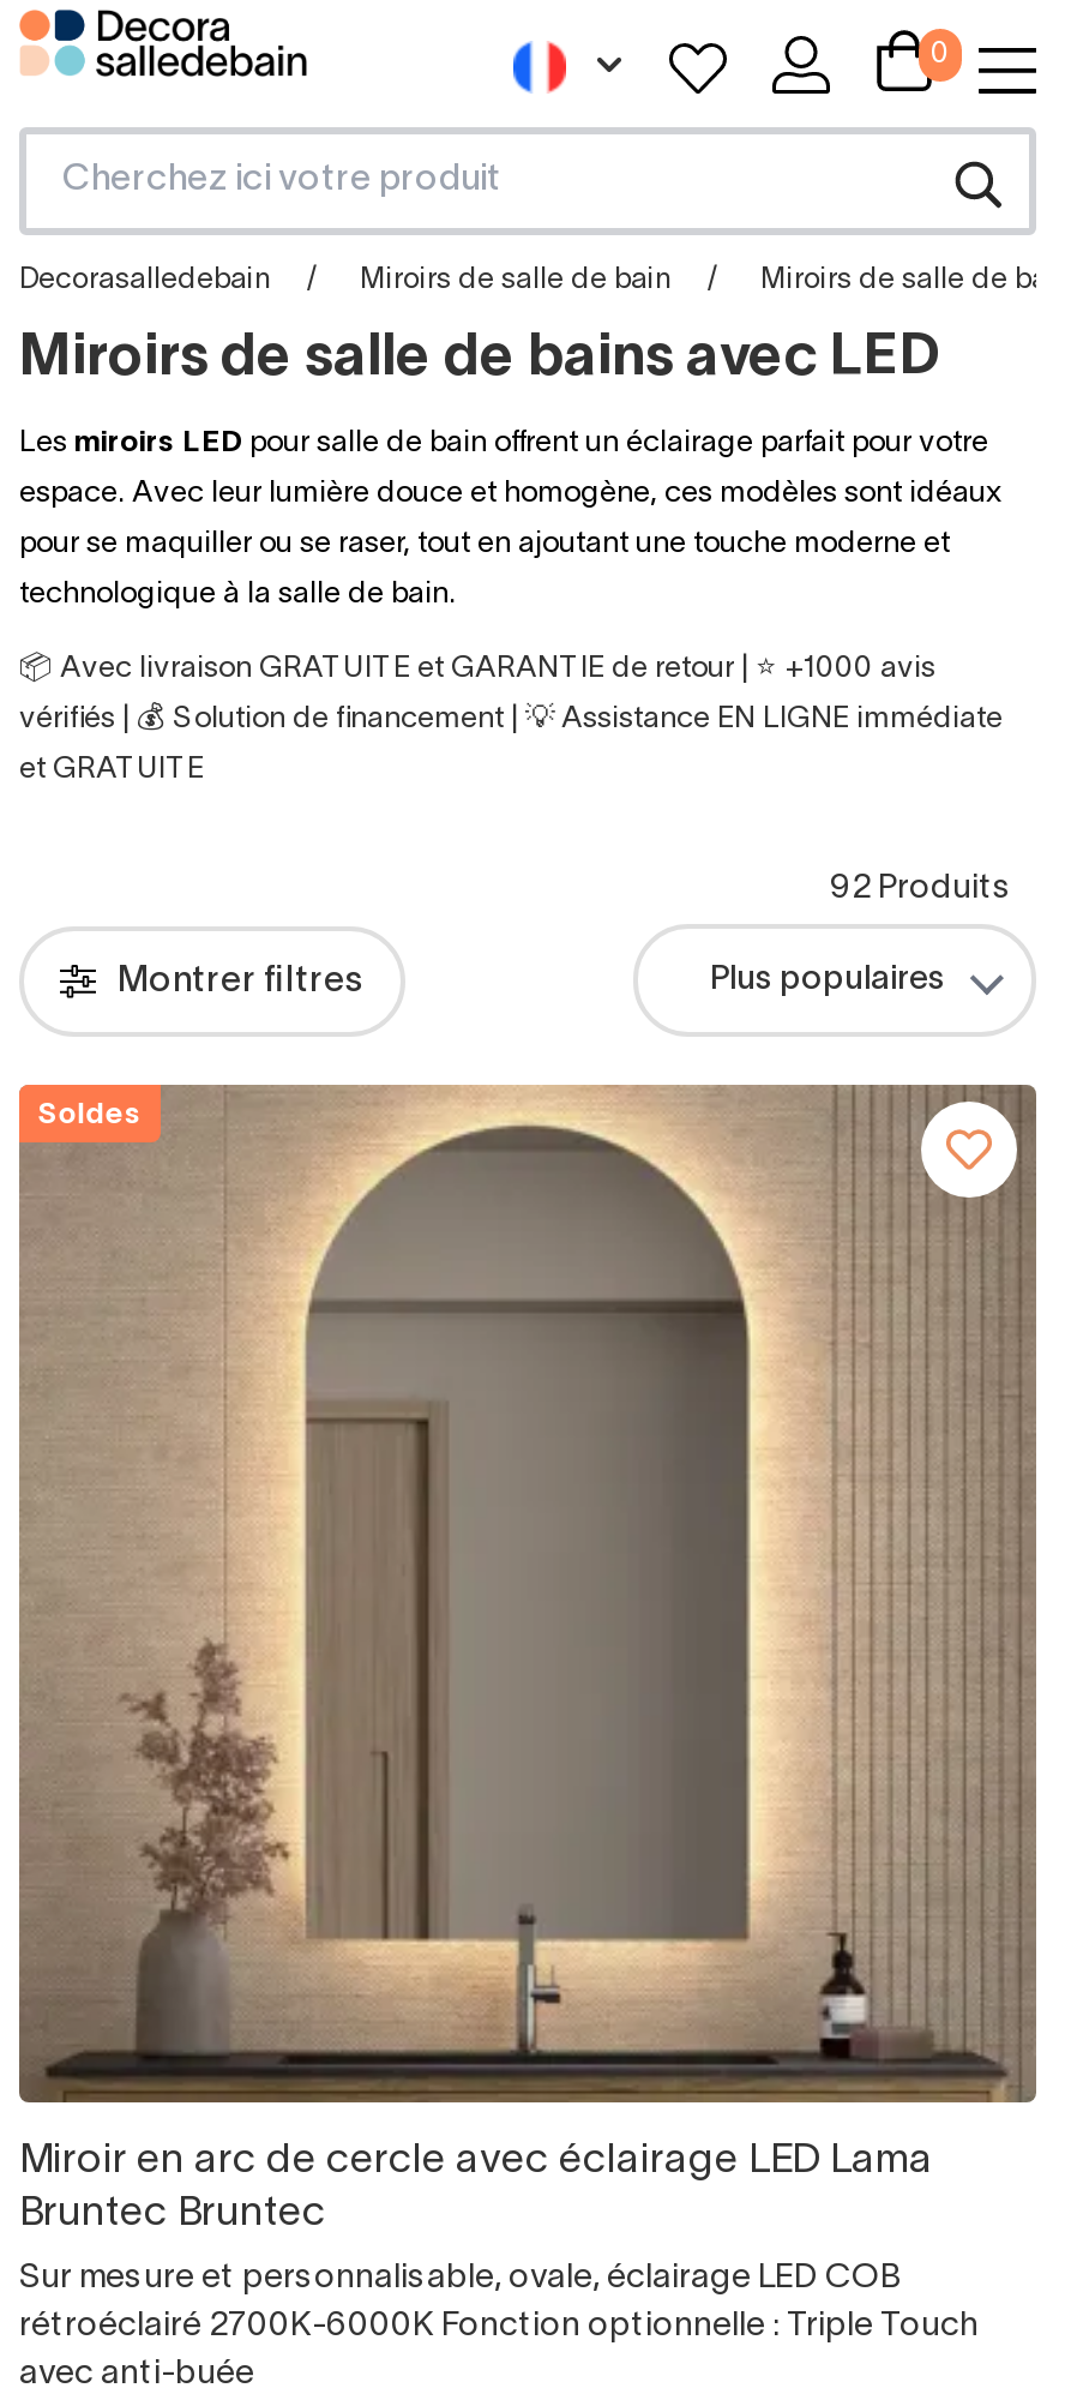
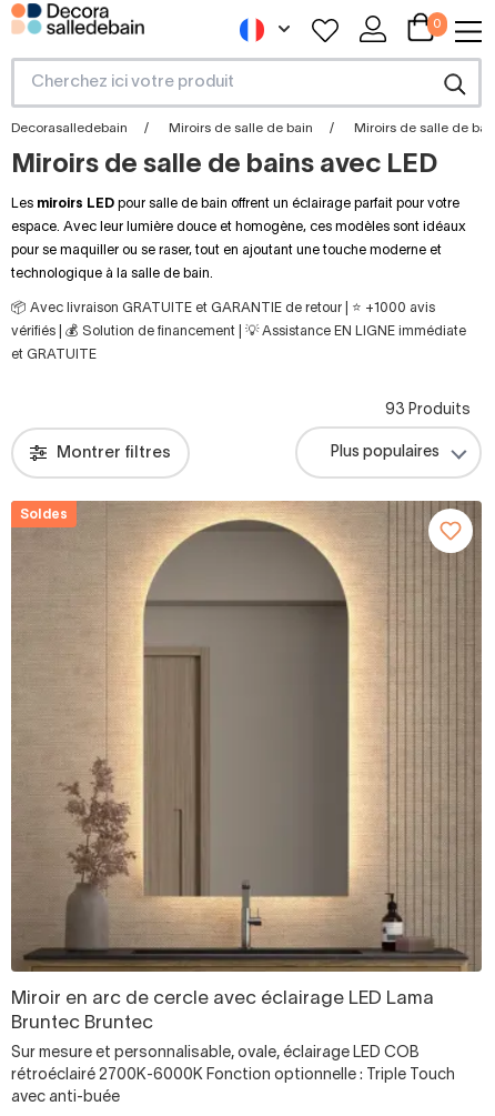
- 92 Produits
+ 93 Produits
